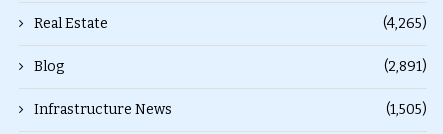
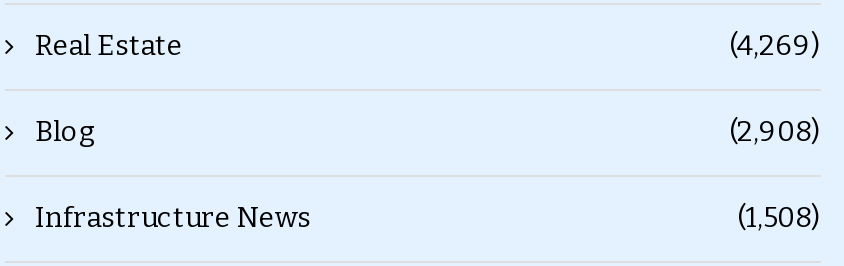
- (4,265)
+ (4,269)

- (2,891)
+ (2,908)

- (1,505)
+ (1,508)
